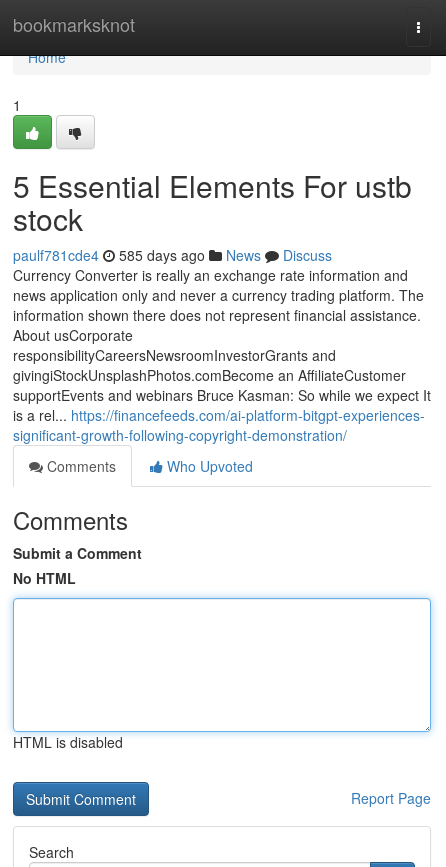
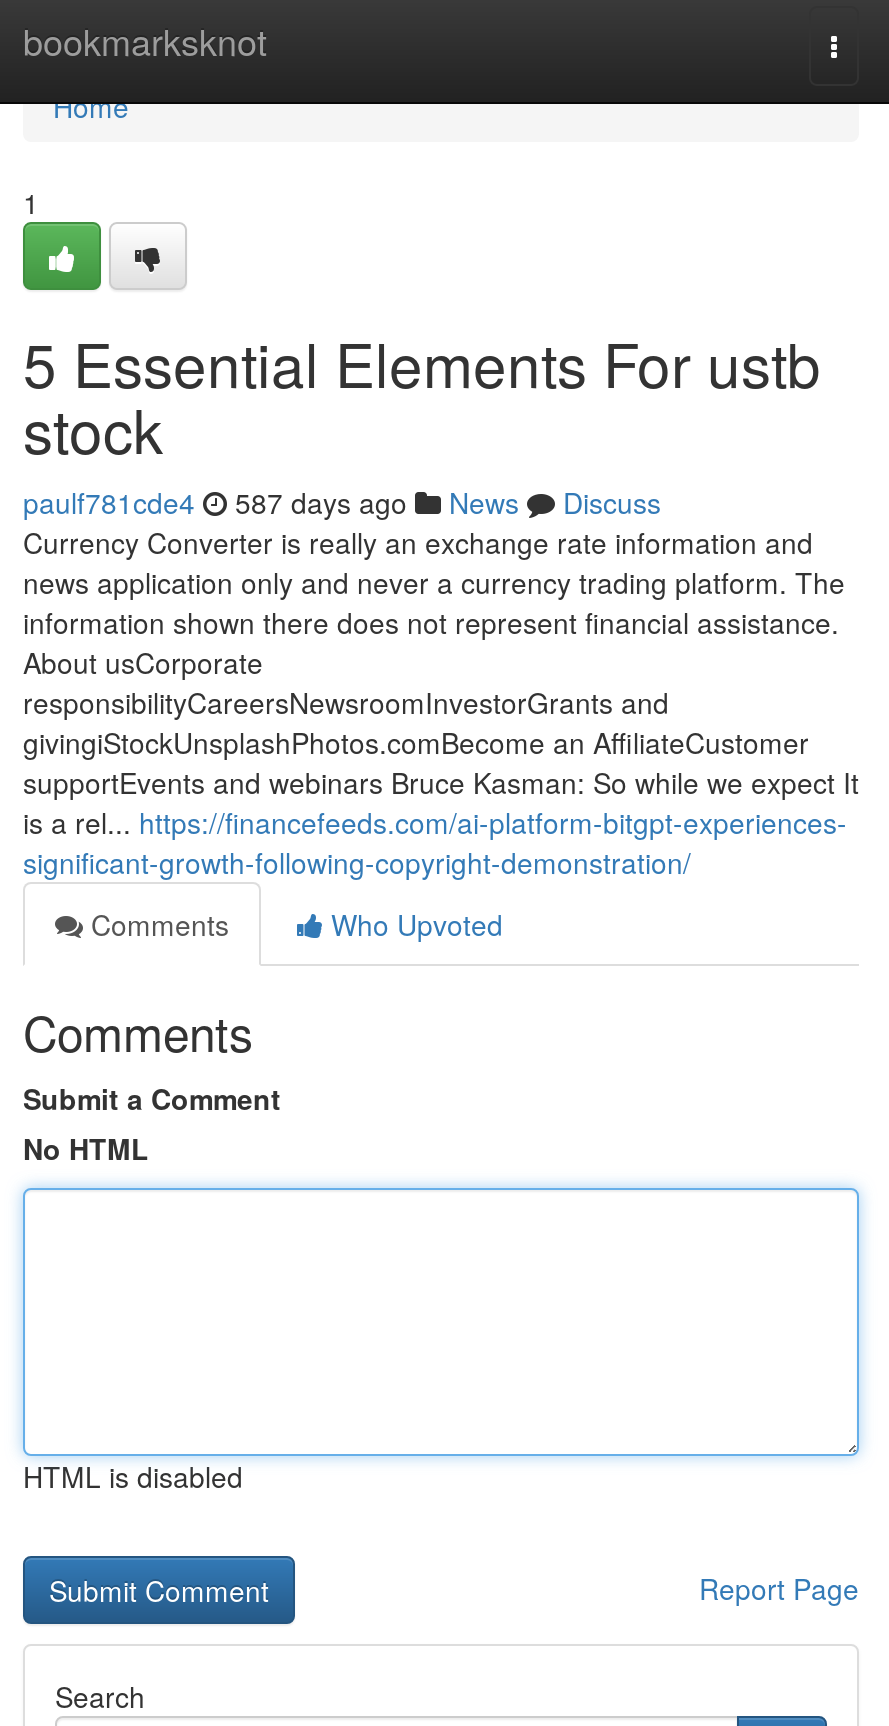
- paulf781cde4 585 days ago News Discuss
+ paulf781cde4 587 days ago News Discuss
